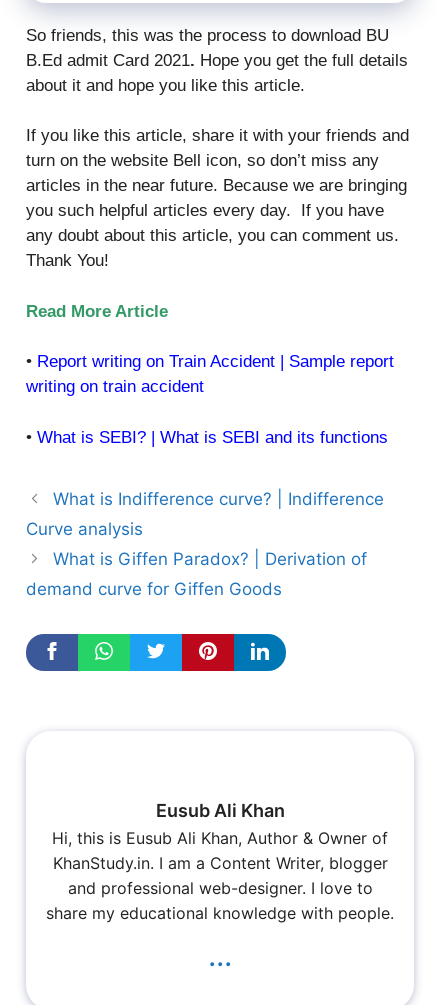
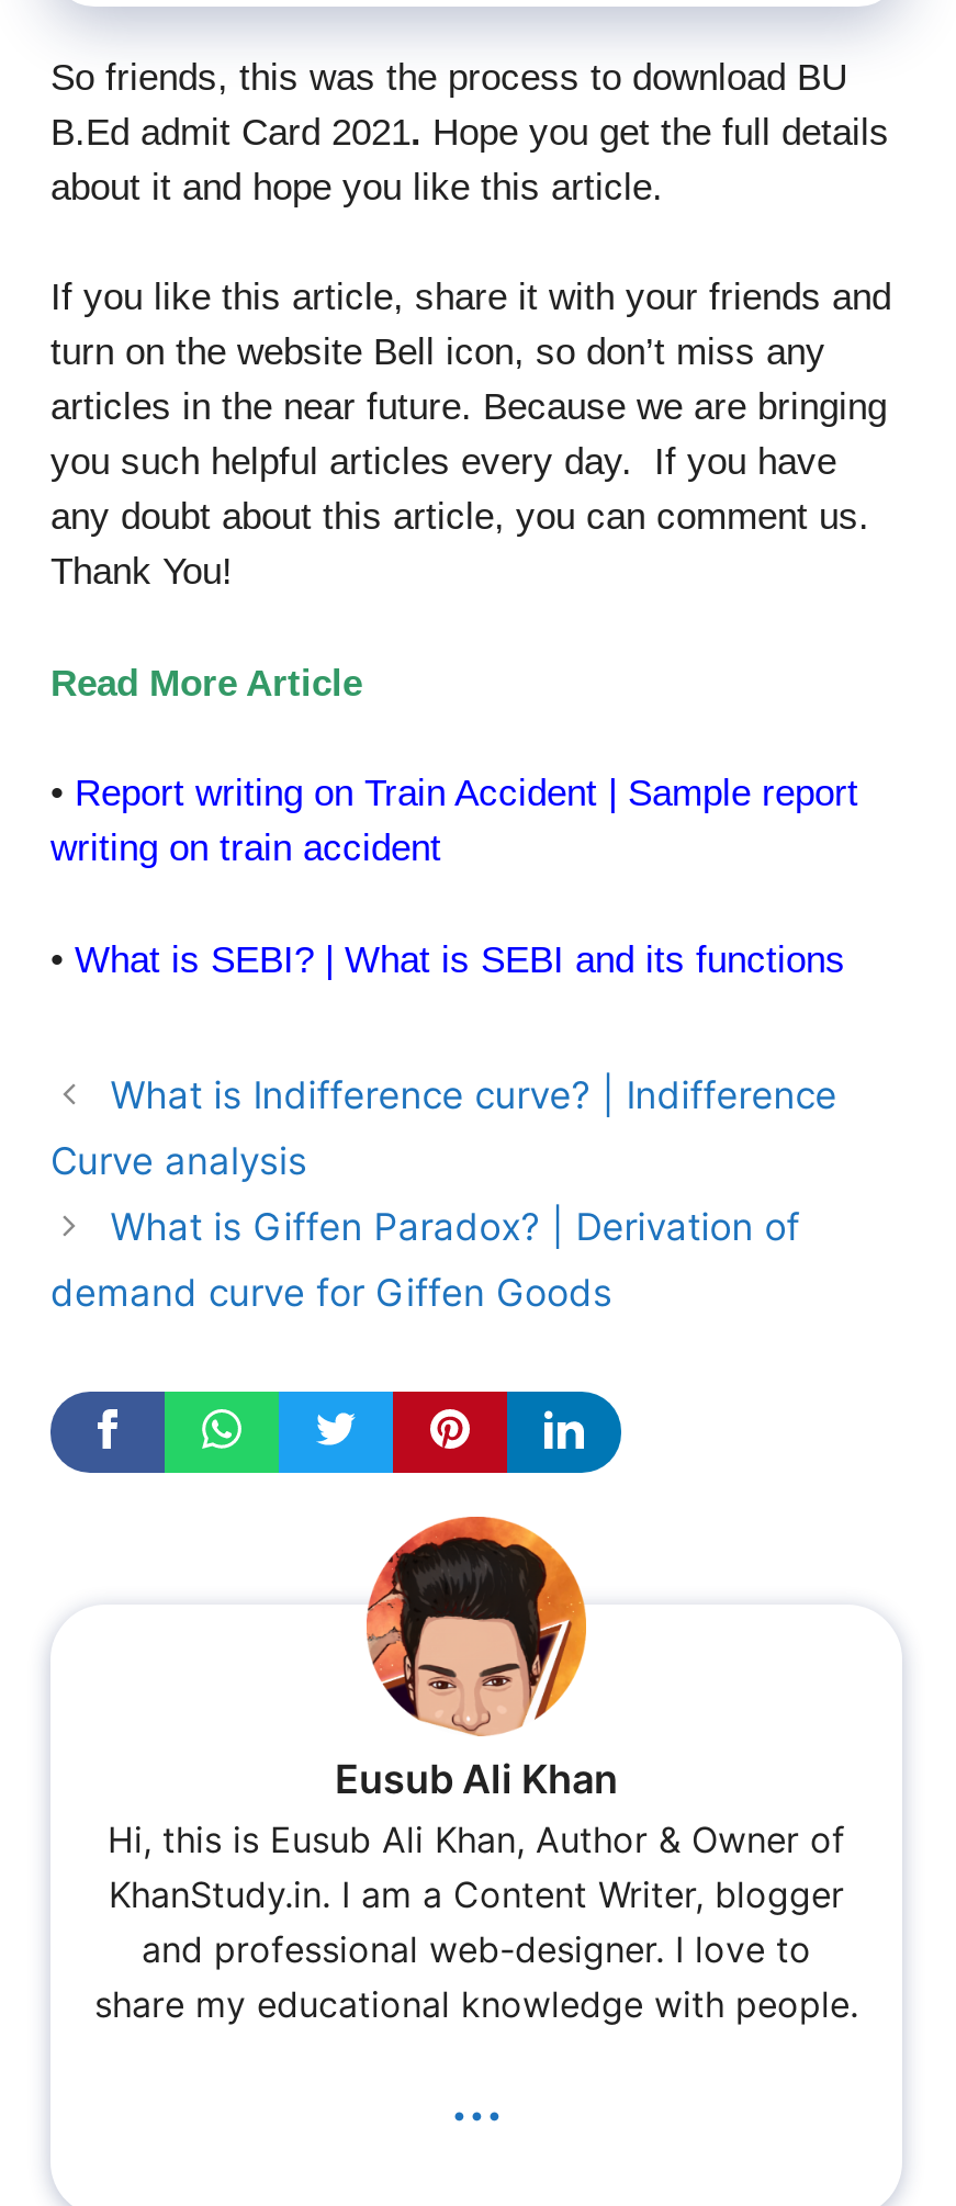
+ [image]
